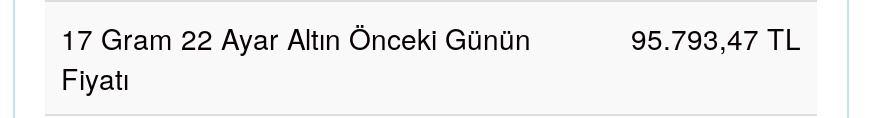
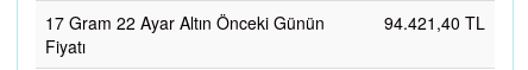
- 95.793,47 TL
+ 94.421,40 TL
